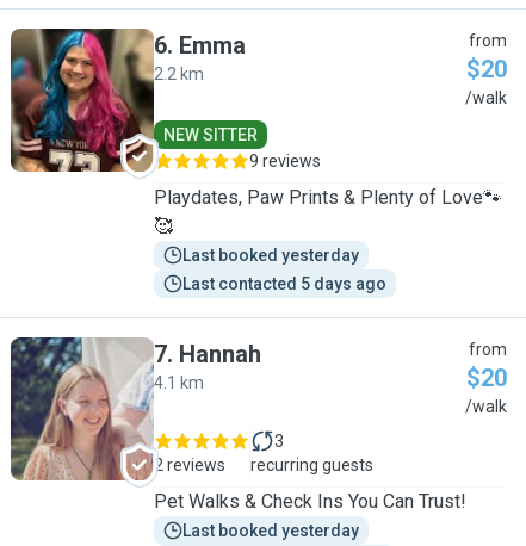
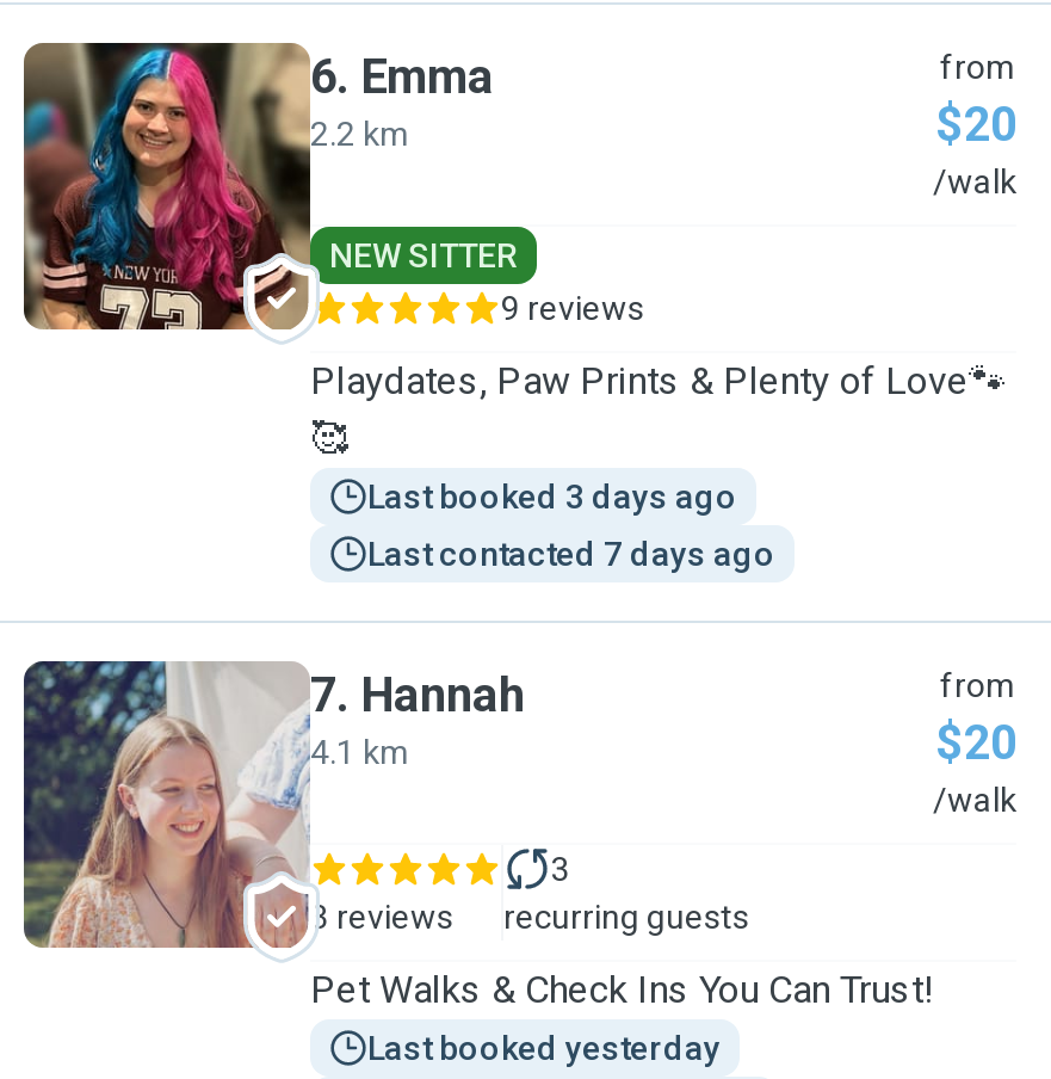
- Last booked yesterday
+ Last booked 3 days ago

- Last contacted 5 days ago
+ Last contacted 7 days ago

- 2 reviews recurring guests
+ 3 reviews recurring guests
